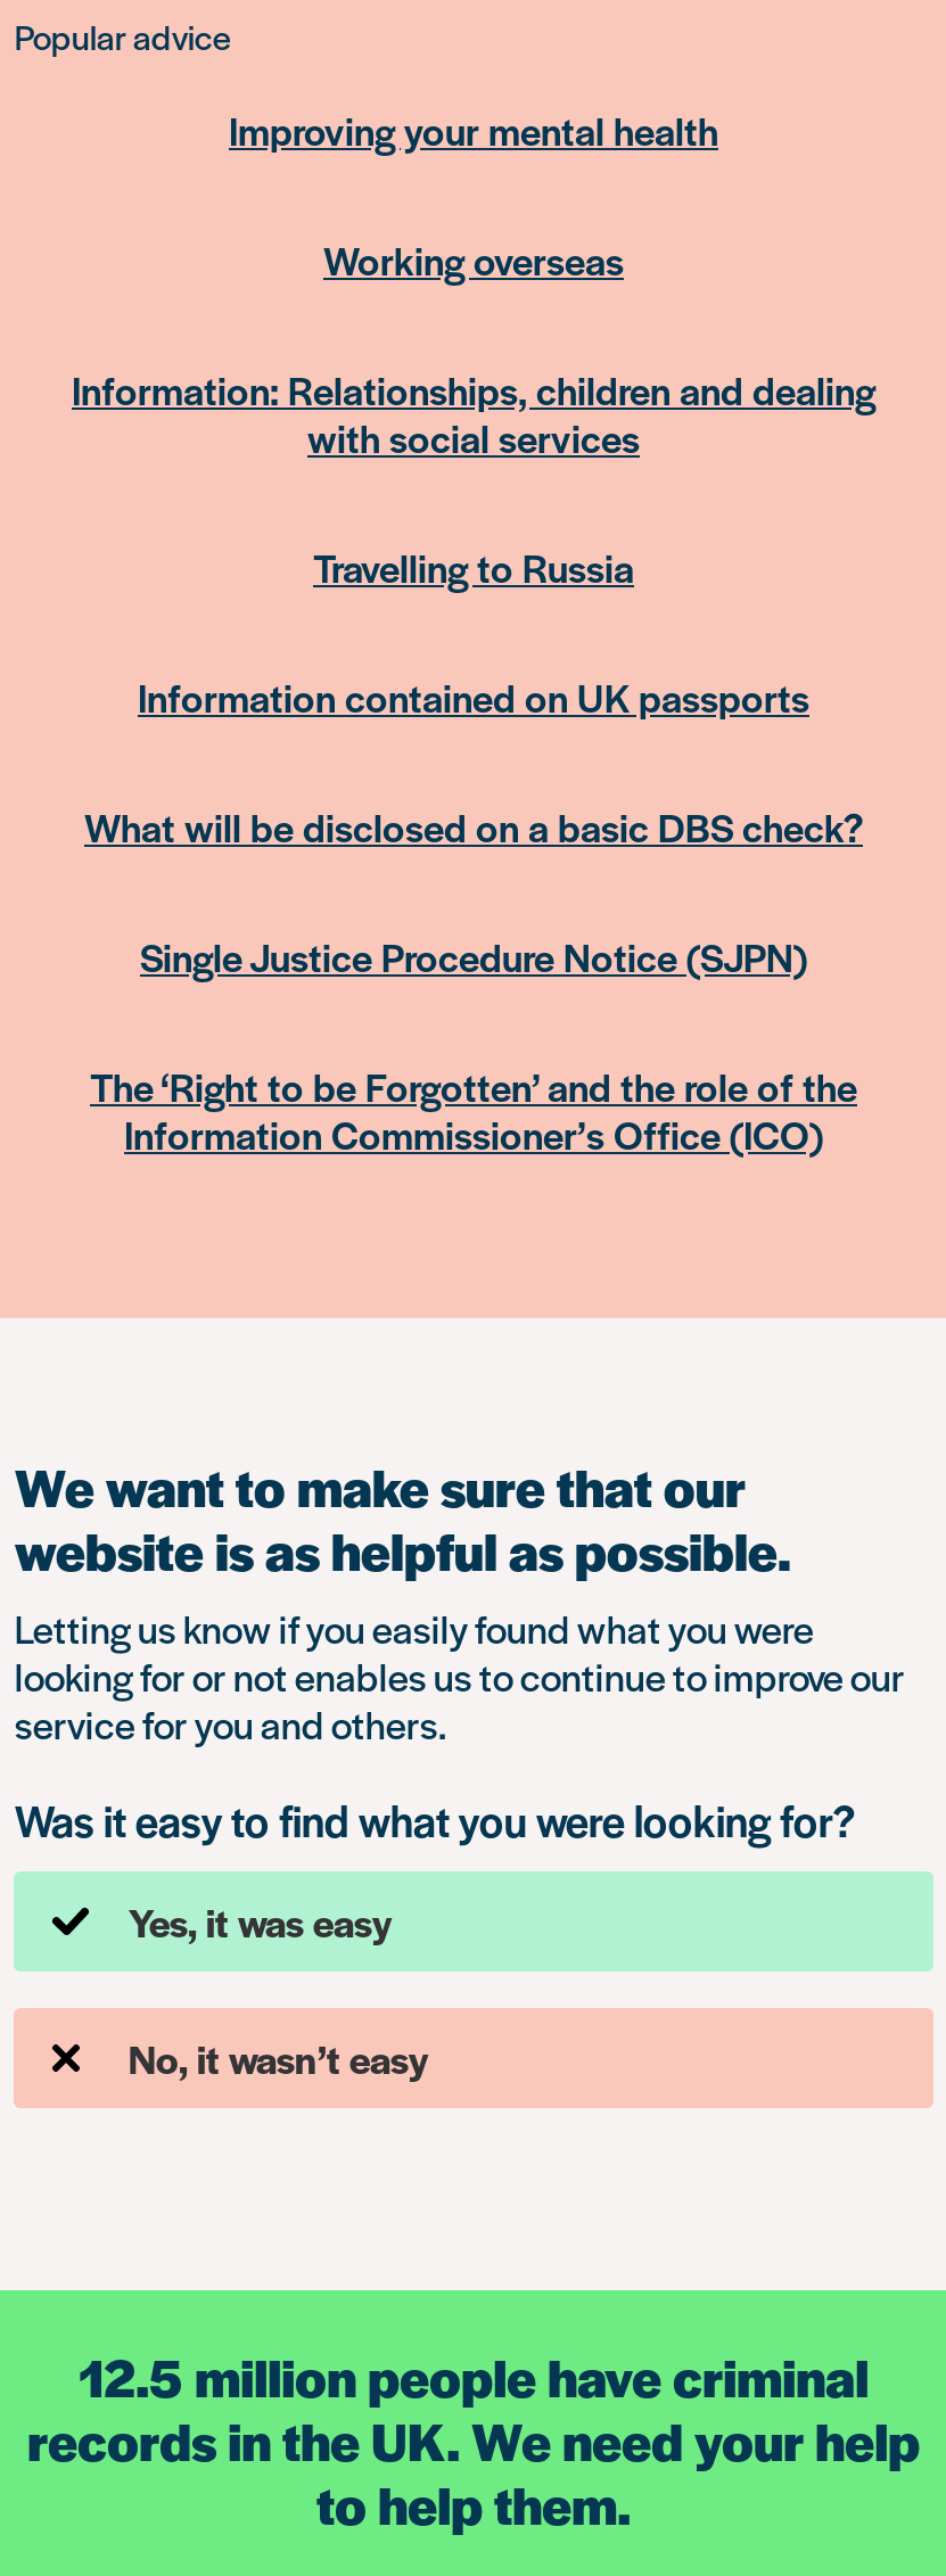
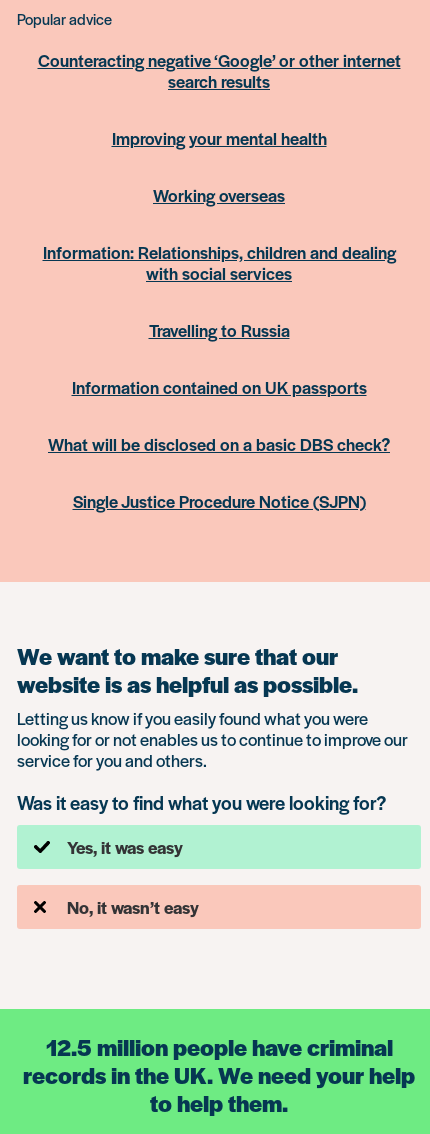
+ Counteracting negative ‘Google’ or other internet
+ search results

moved down: Improving your mental health | Working overseas | Information: Relationships, children and dealing | with social services | Travelling to Russia | Information contained on UK passports | What will be disclosed on a basic DBS check? | Single Justice Procedure Notice (SJPN)

- The ‘Right to be Forgotten’ and the role of the
- Information Commissioner’s Office (ICO)
